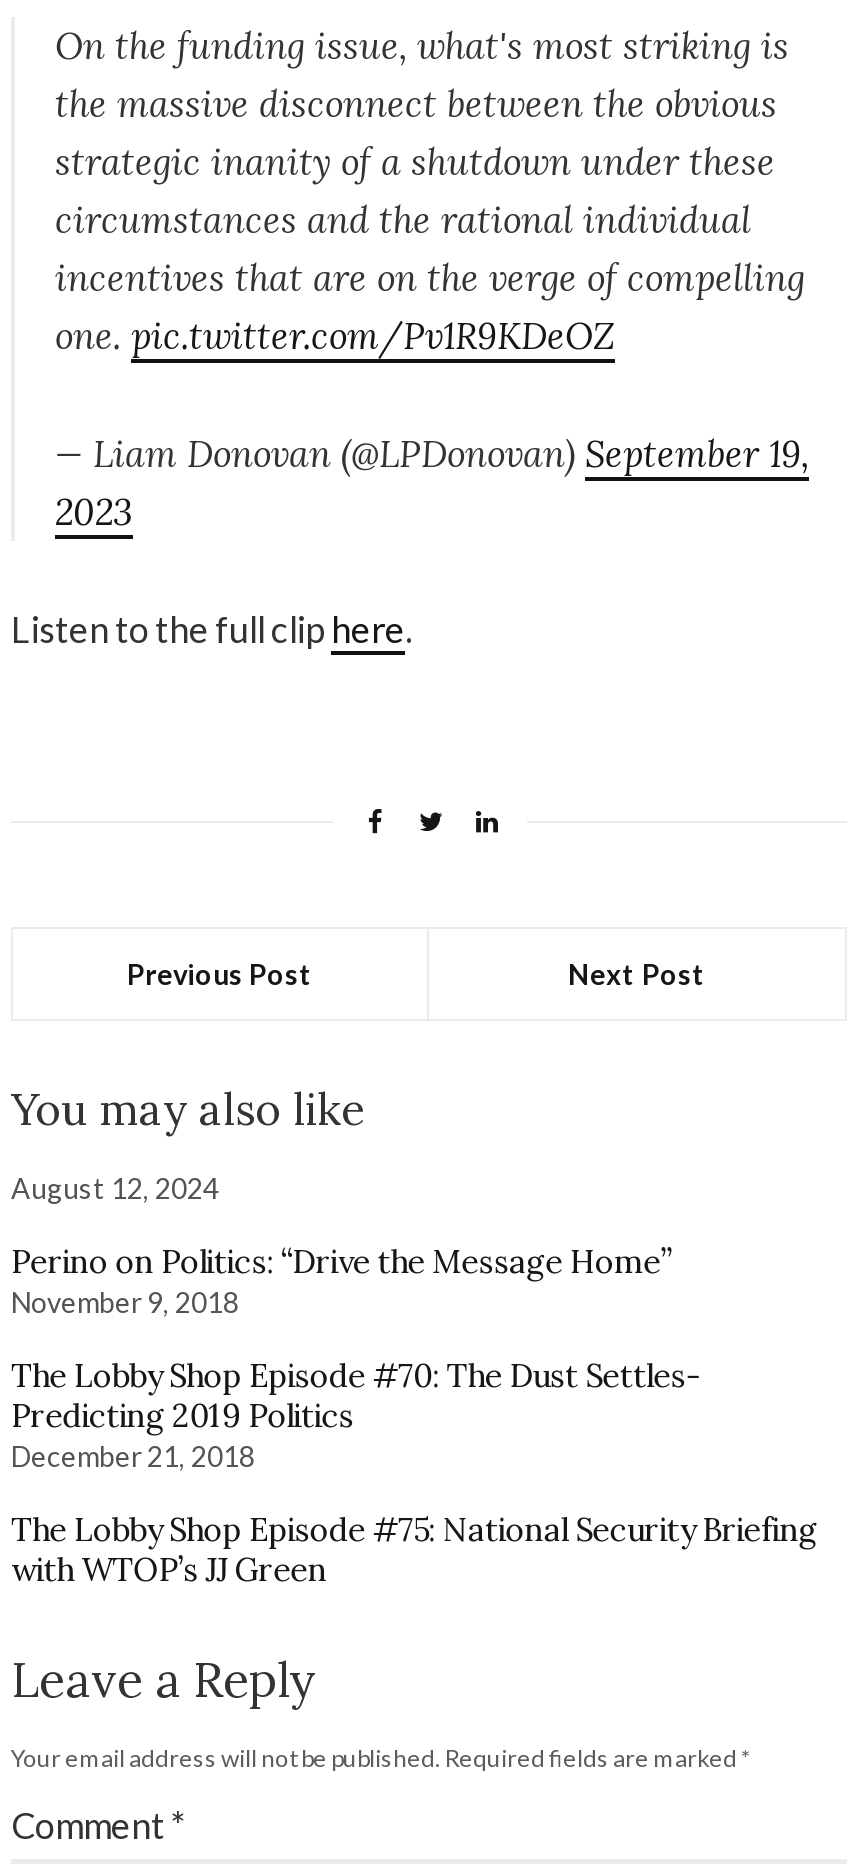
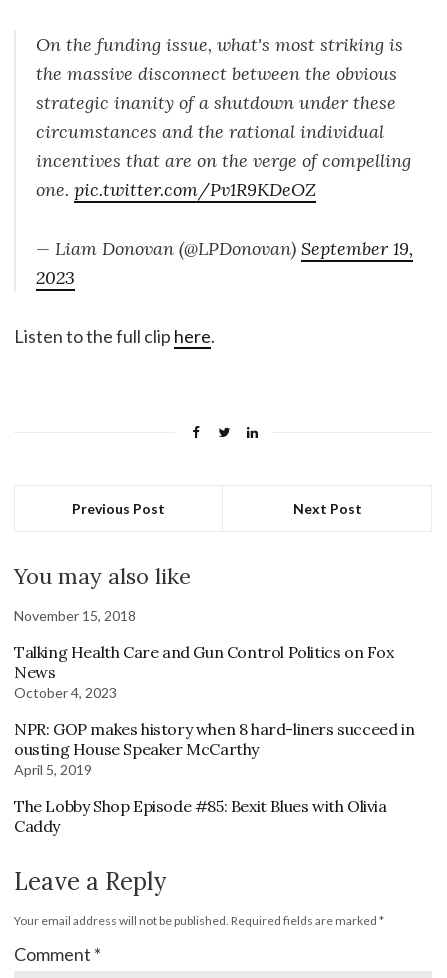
- August 12, 2024
+ November 15, 2018

- Perino on Politics: “Drive the Message Home”
- November 9, 2018
+ Talking Health Care and Gun Control Politics on Fox
+ News
+ October 4, 2023

- The Lobby Shop Episode #70: The Dust Settles-
- Predicting 2019 Politics
- December 21, 2018
+ NPR: GOP makes history when 8 hard-liners succeed in
+ ousting House Speaker McCarthy
+ April 5, 2019

- The Lobby Shop Episode #75: National Security Briefing
- with WTOP’s JJ Green
+ The Lobby Shop Episode #85: Bexit Blues with Olivia
+ Caddy
